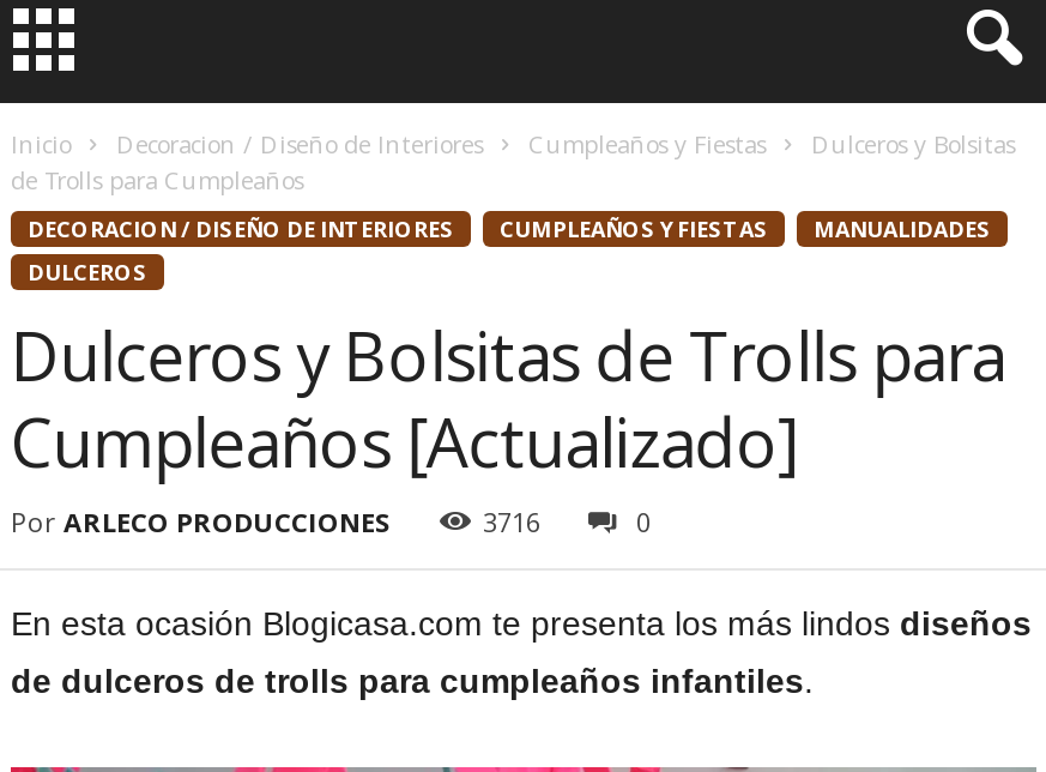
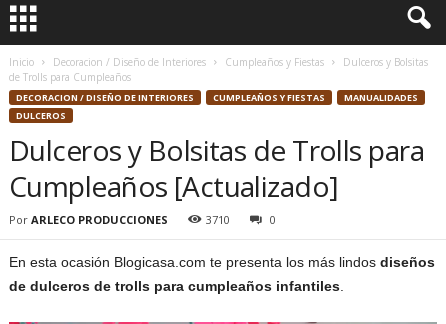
- 3716
+ 3710
